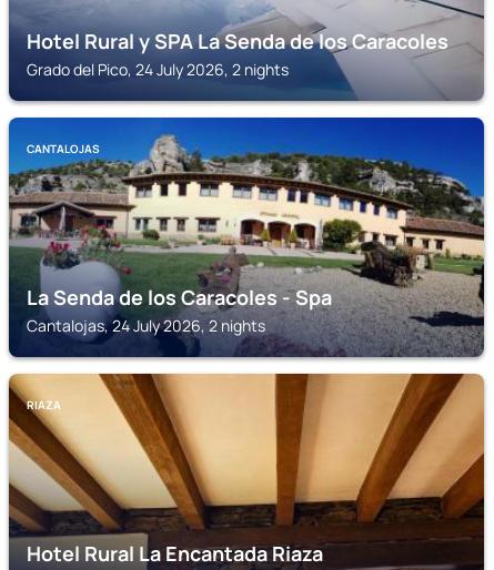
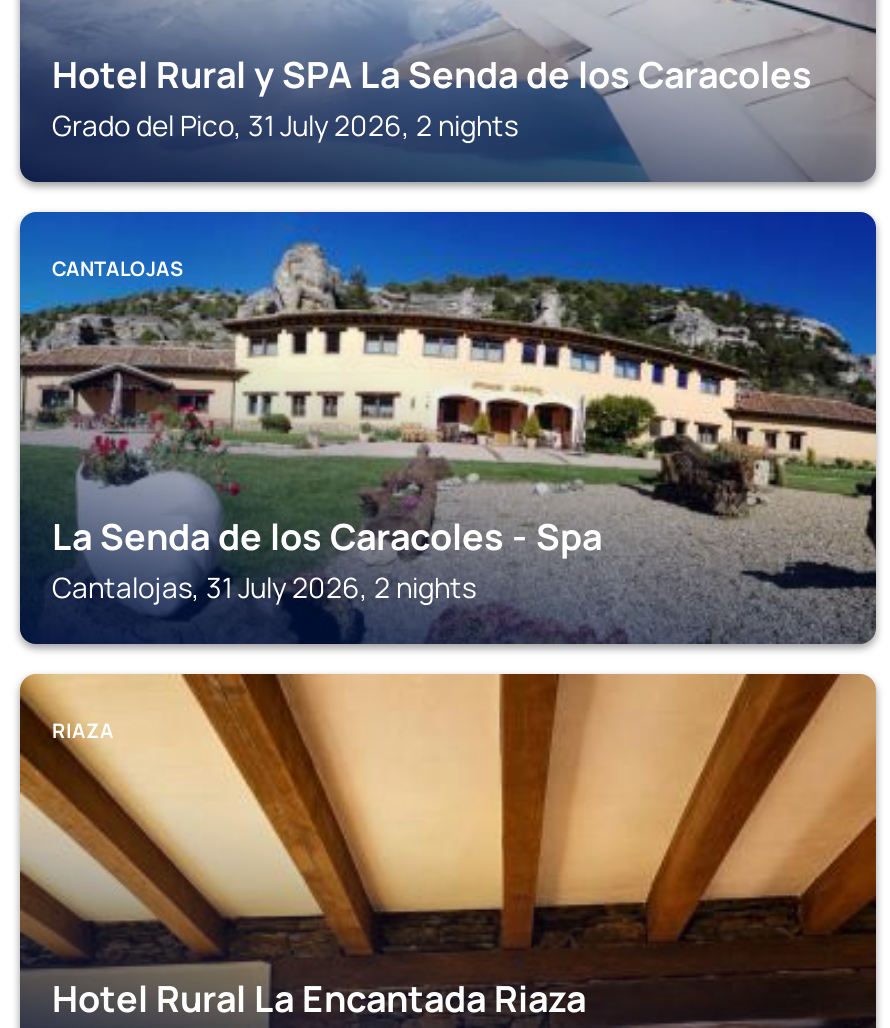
- Grado del Pico, 24 July 2026, 2 nights
+ Grado del Pico, 31 July 2026, 2 nights

- Cantalojas, 24 July 2026, 2 nights
+ Cantalojas, 31 July 2026, 2 nights
